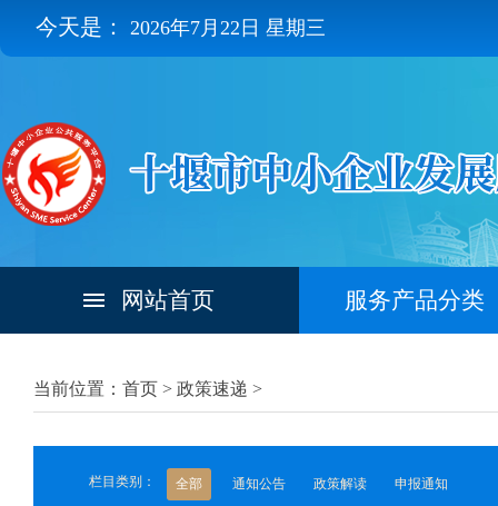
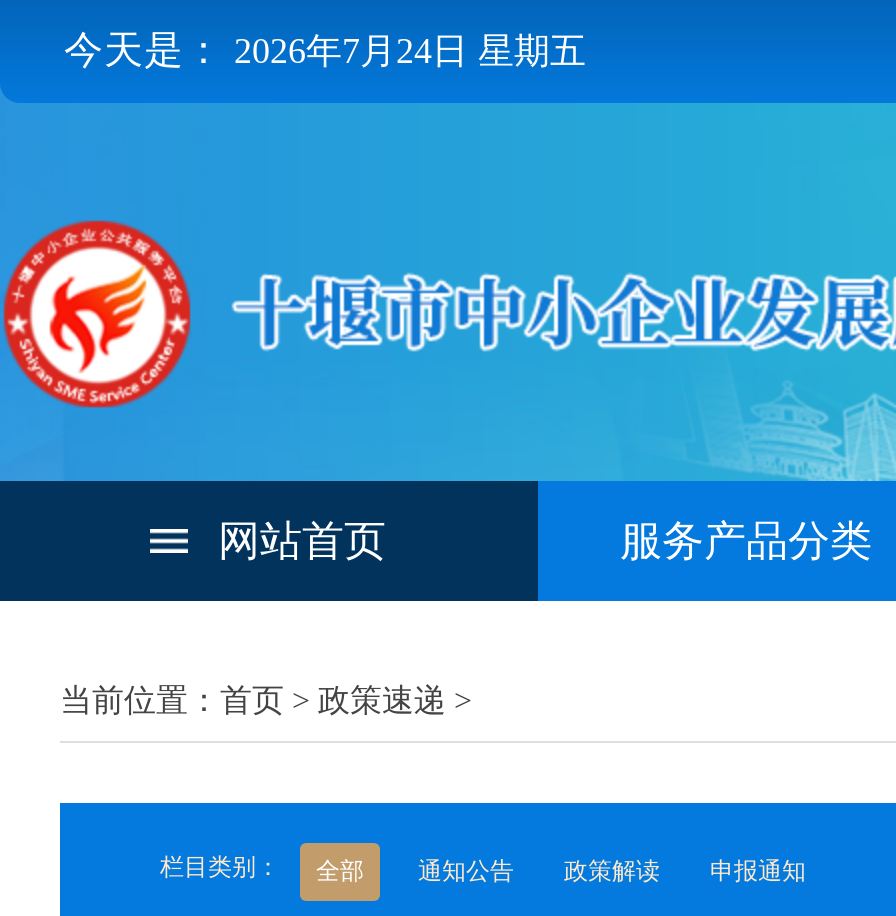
- 今天是：2026年7月22日 星期三
+ 今天是：2026年7月24日 星期五
